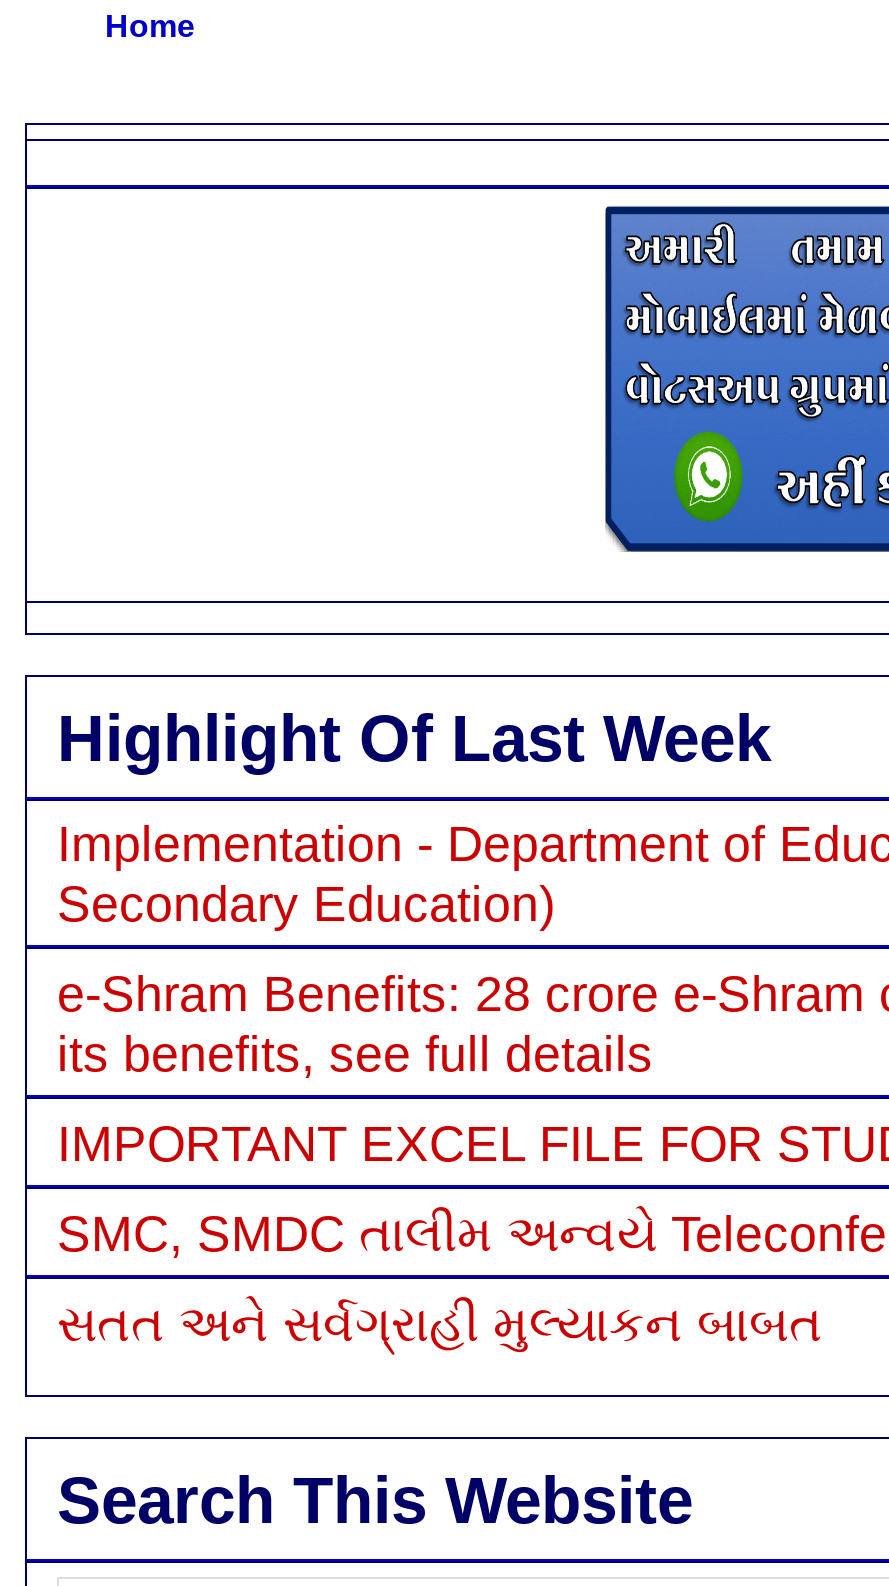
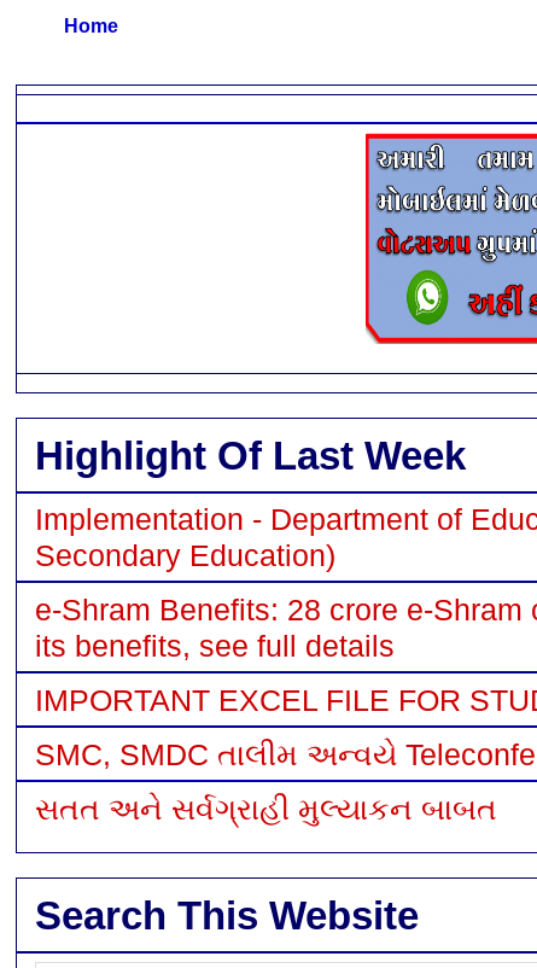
- [image]
+ [image]
